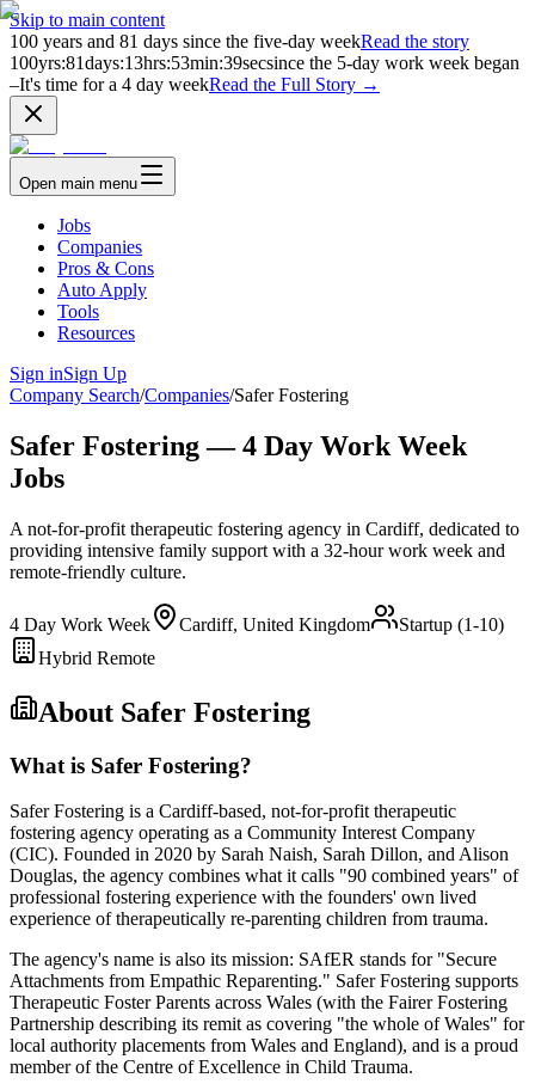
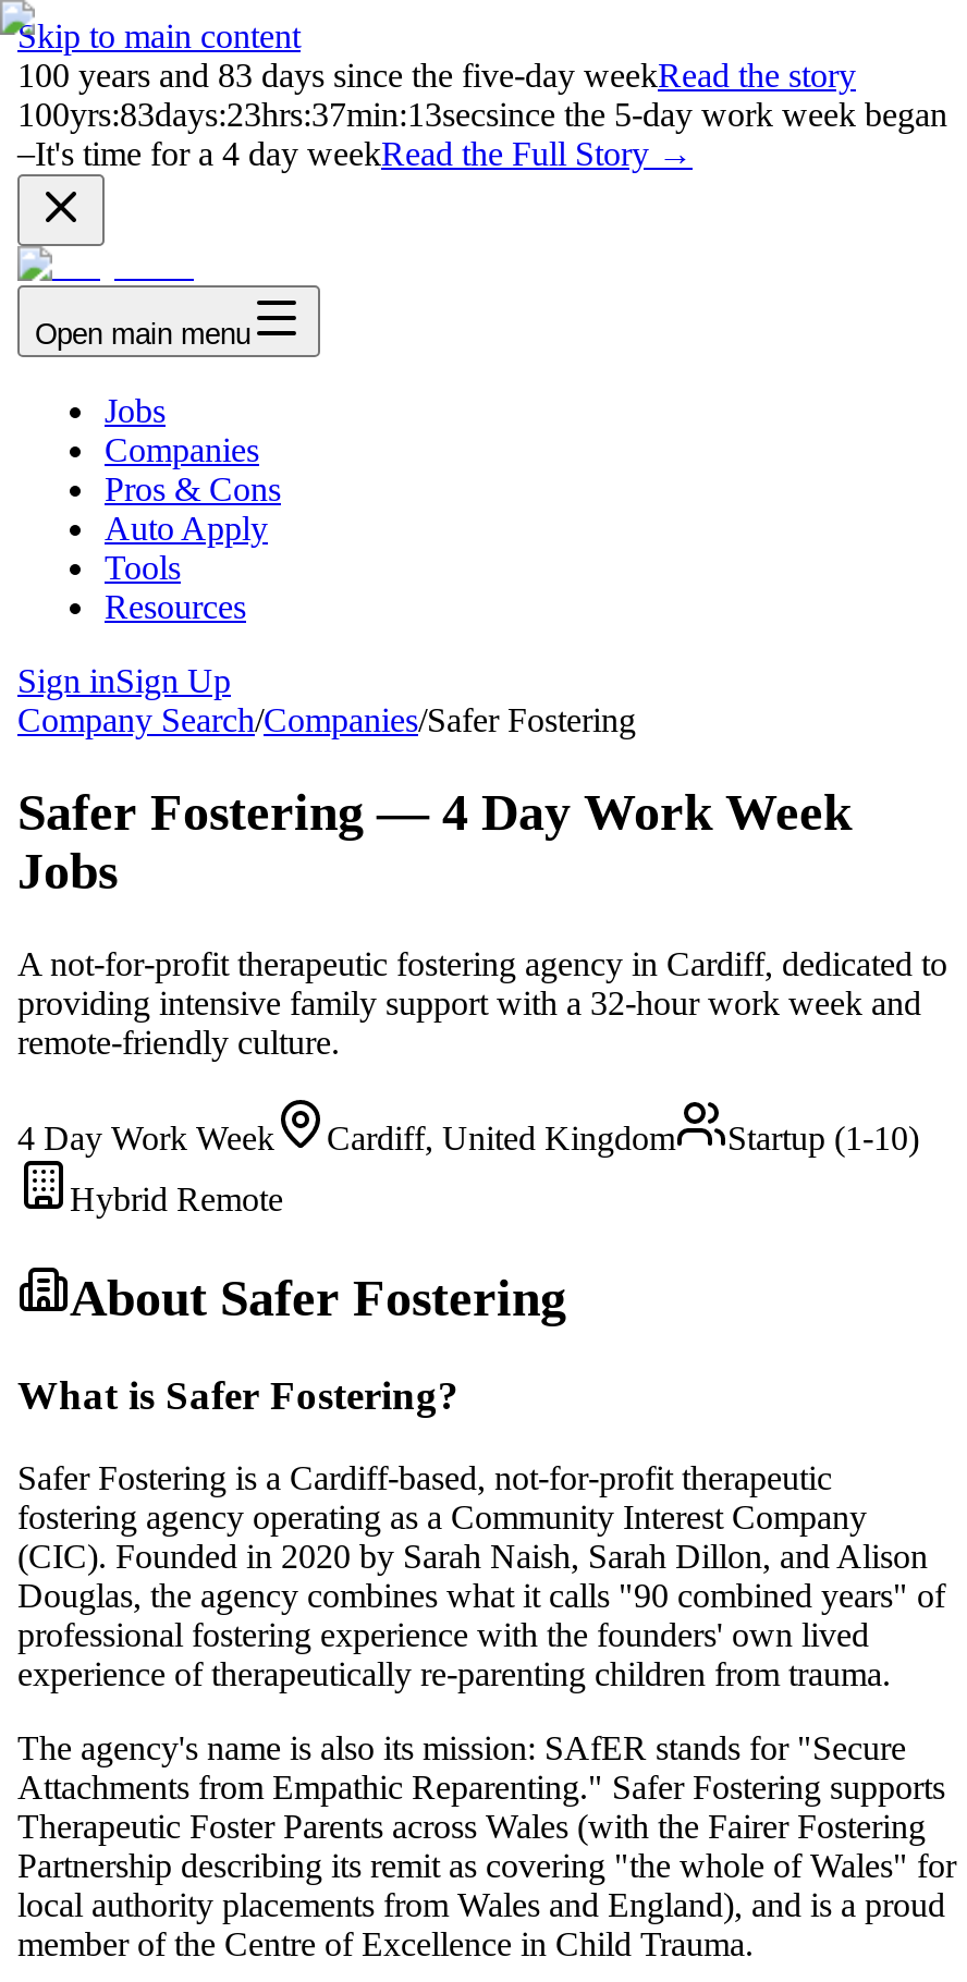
- 100 years and 81 days since the five-day weekRead the story
+ 100 years and 83 days since the five-day weekRead the story

- 100yrs:81days:13hrs:53min:39secsince the 5-day work week began
+ 100yrs:83days:23hrs:37min:13secsince the 5-day work week began
